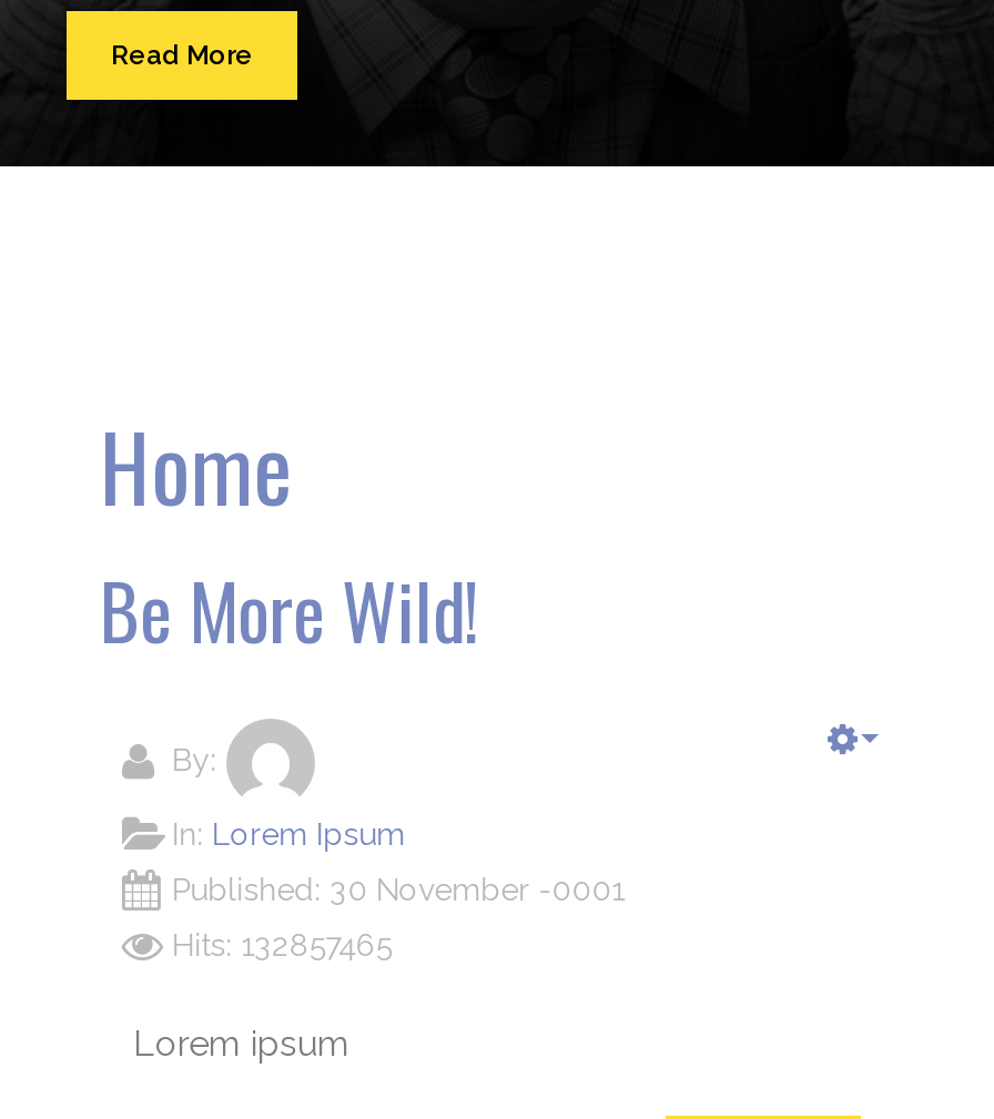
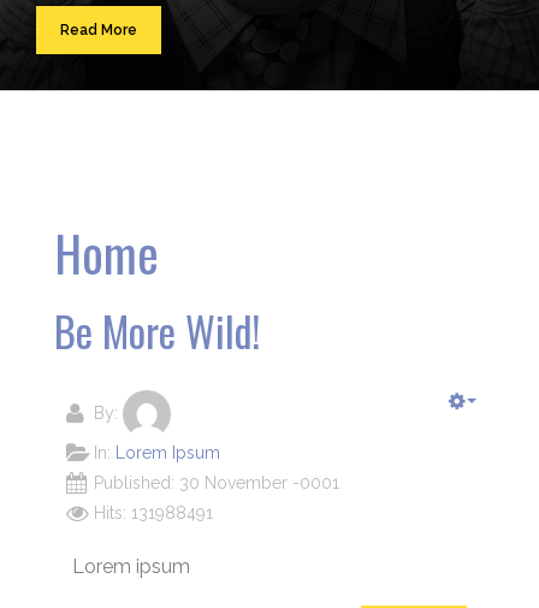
- Hits: 132857465
+ Hits: 131988491
